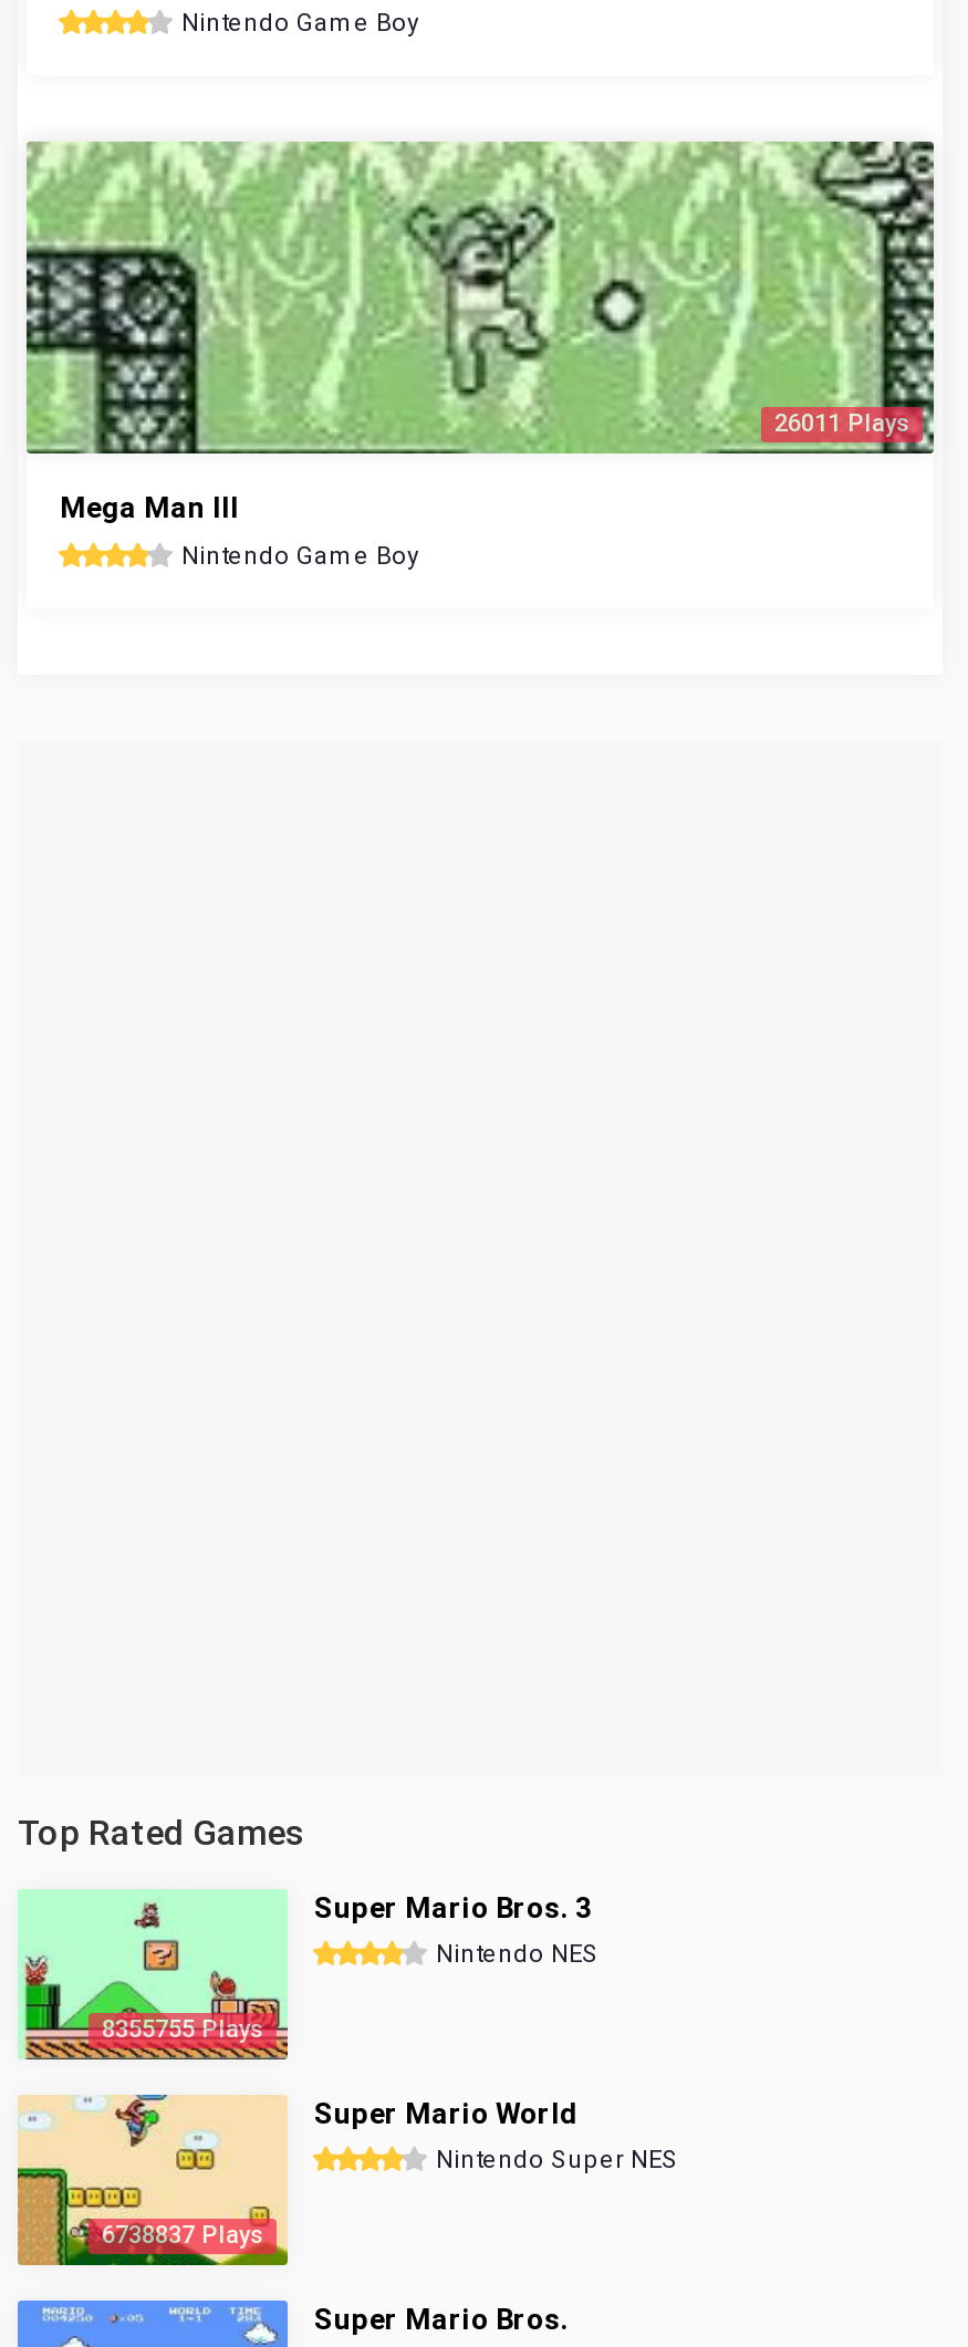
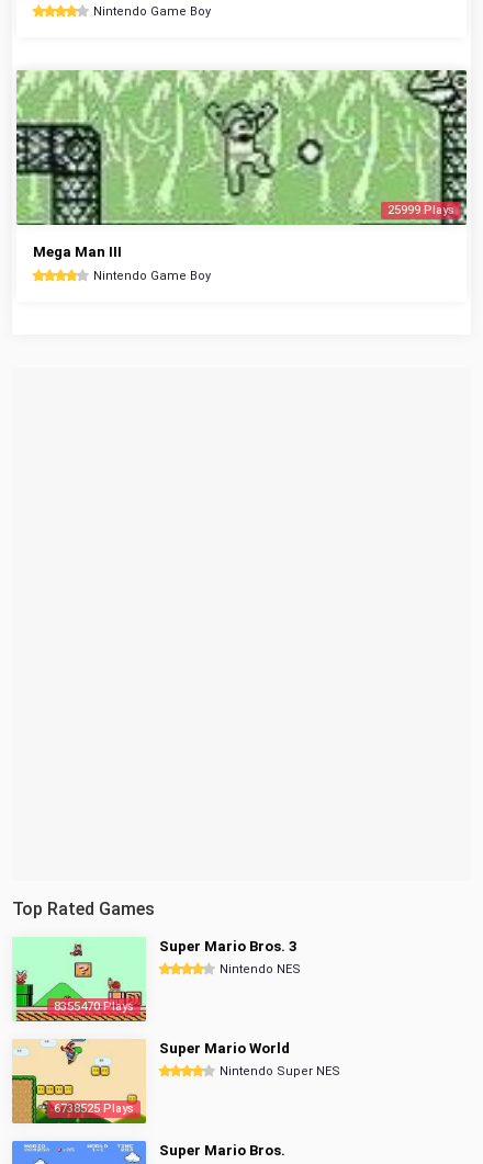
- 26011 Plays
+ 25999 Plays

- 8355755 Plays
+ 8355470 Plays

- 6738837 Plays
+ 6738525 Plays
